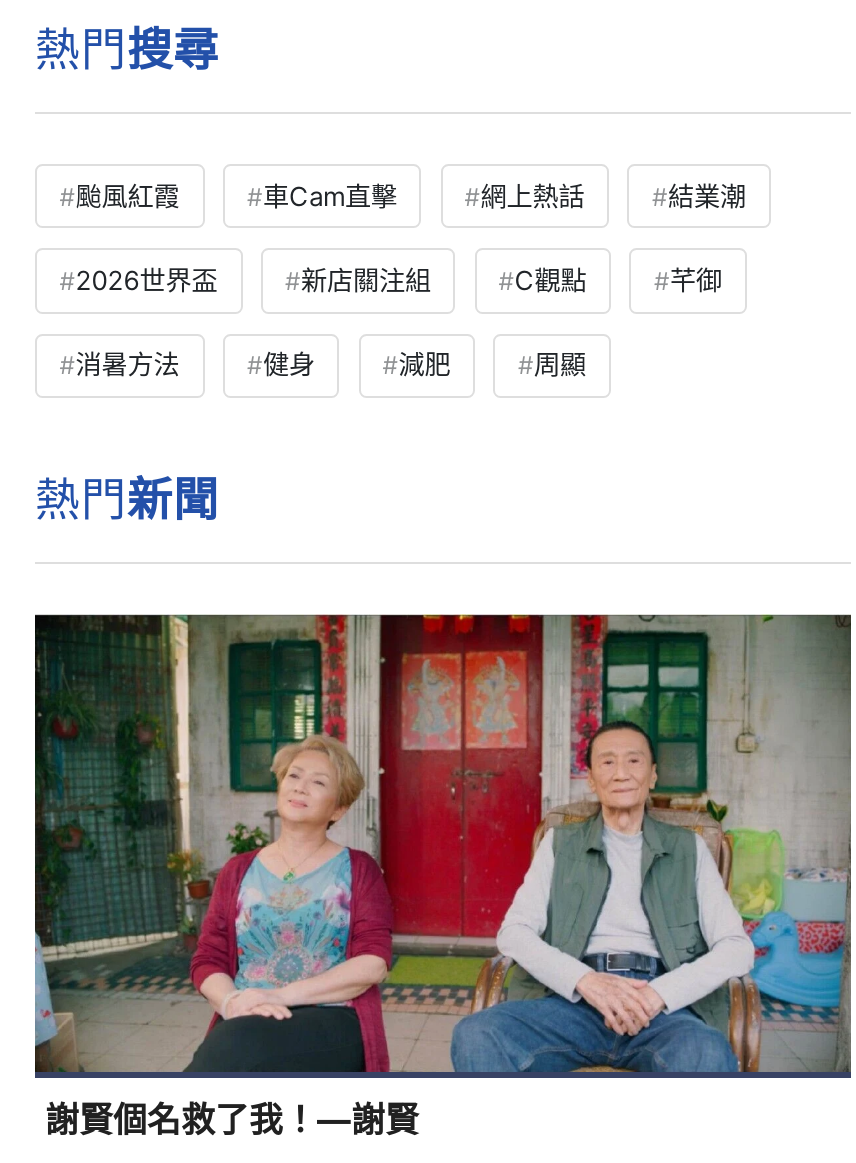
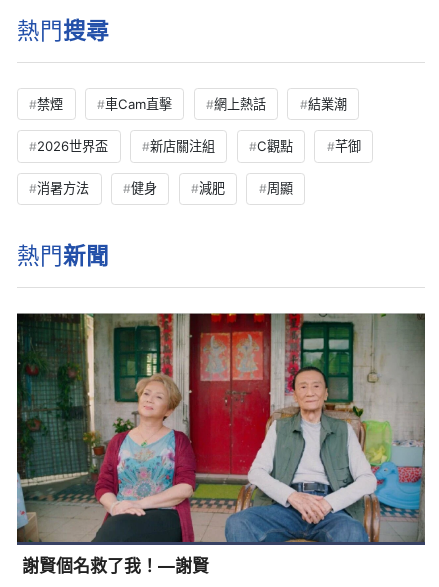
- 颱風紅霞
+ 禁煙
